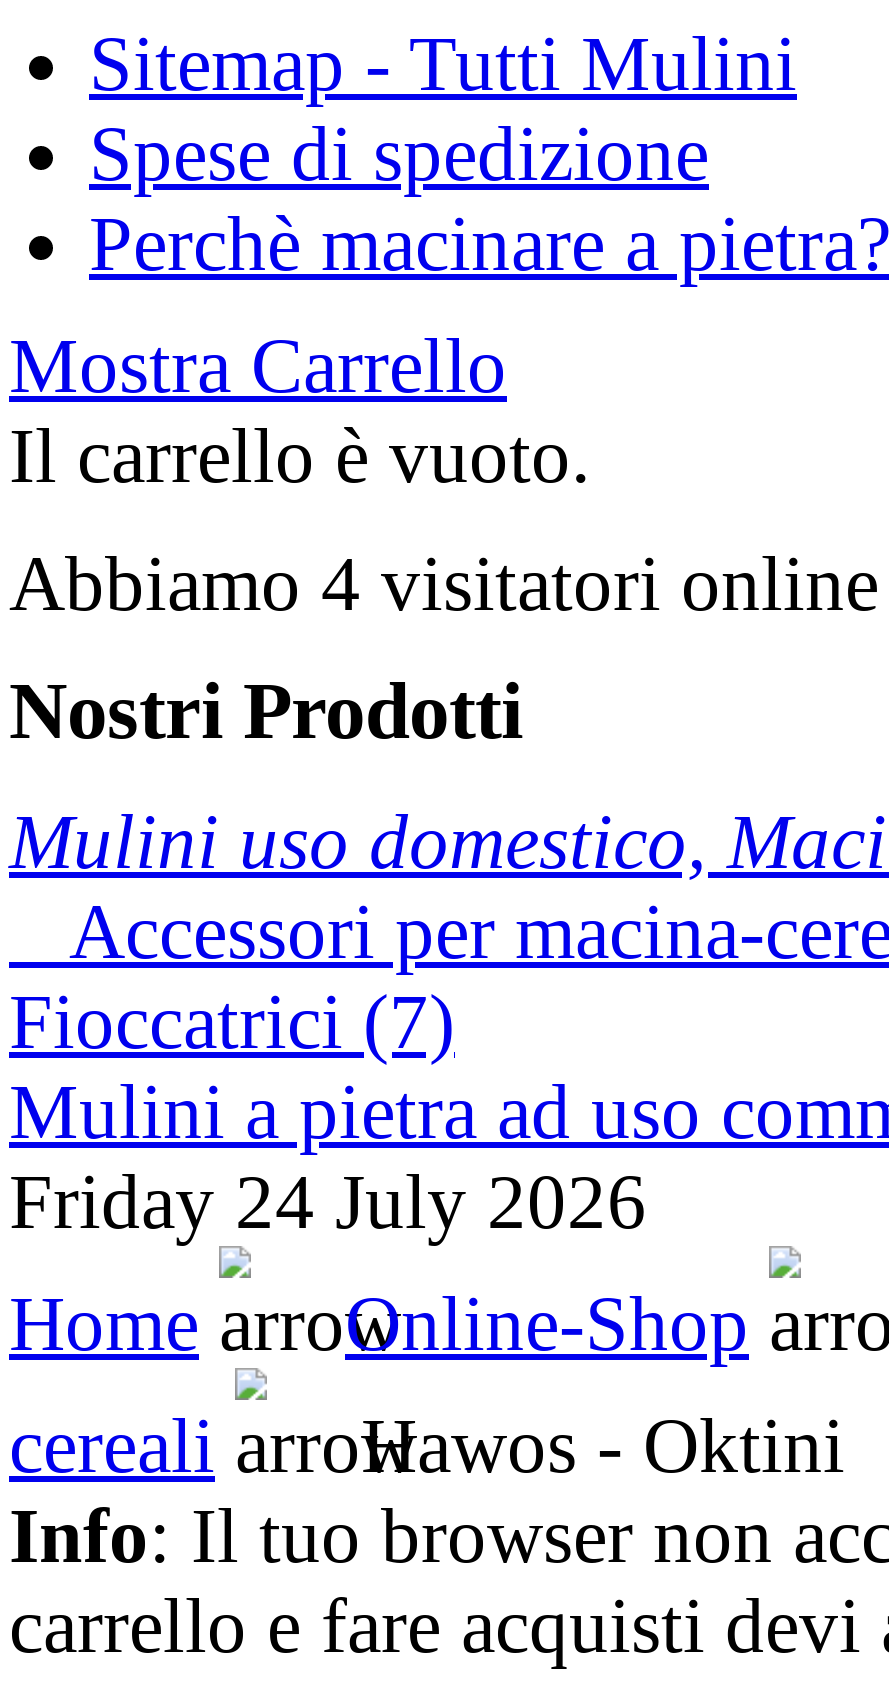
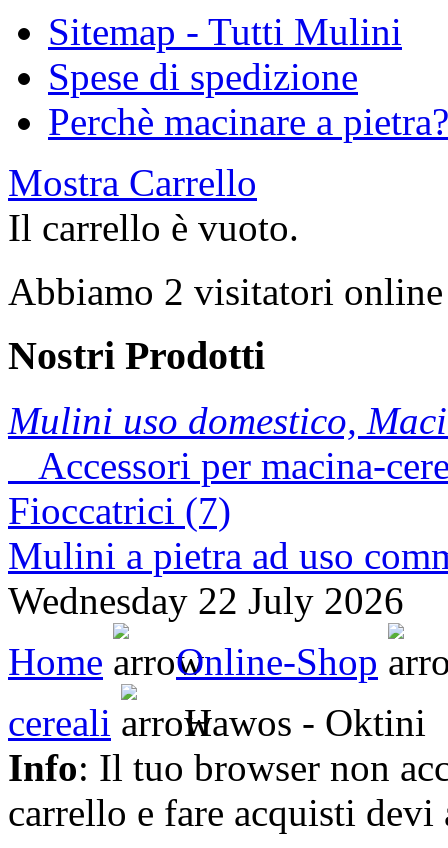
- Abbiamo 4 visitatori online
+ Abbiamo 2 visitatori online

- Friday 24 July 2026
+ Wednesday 22 July 2026
